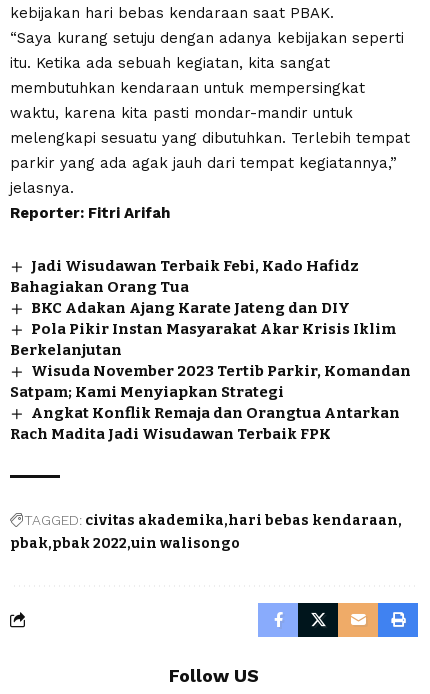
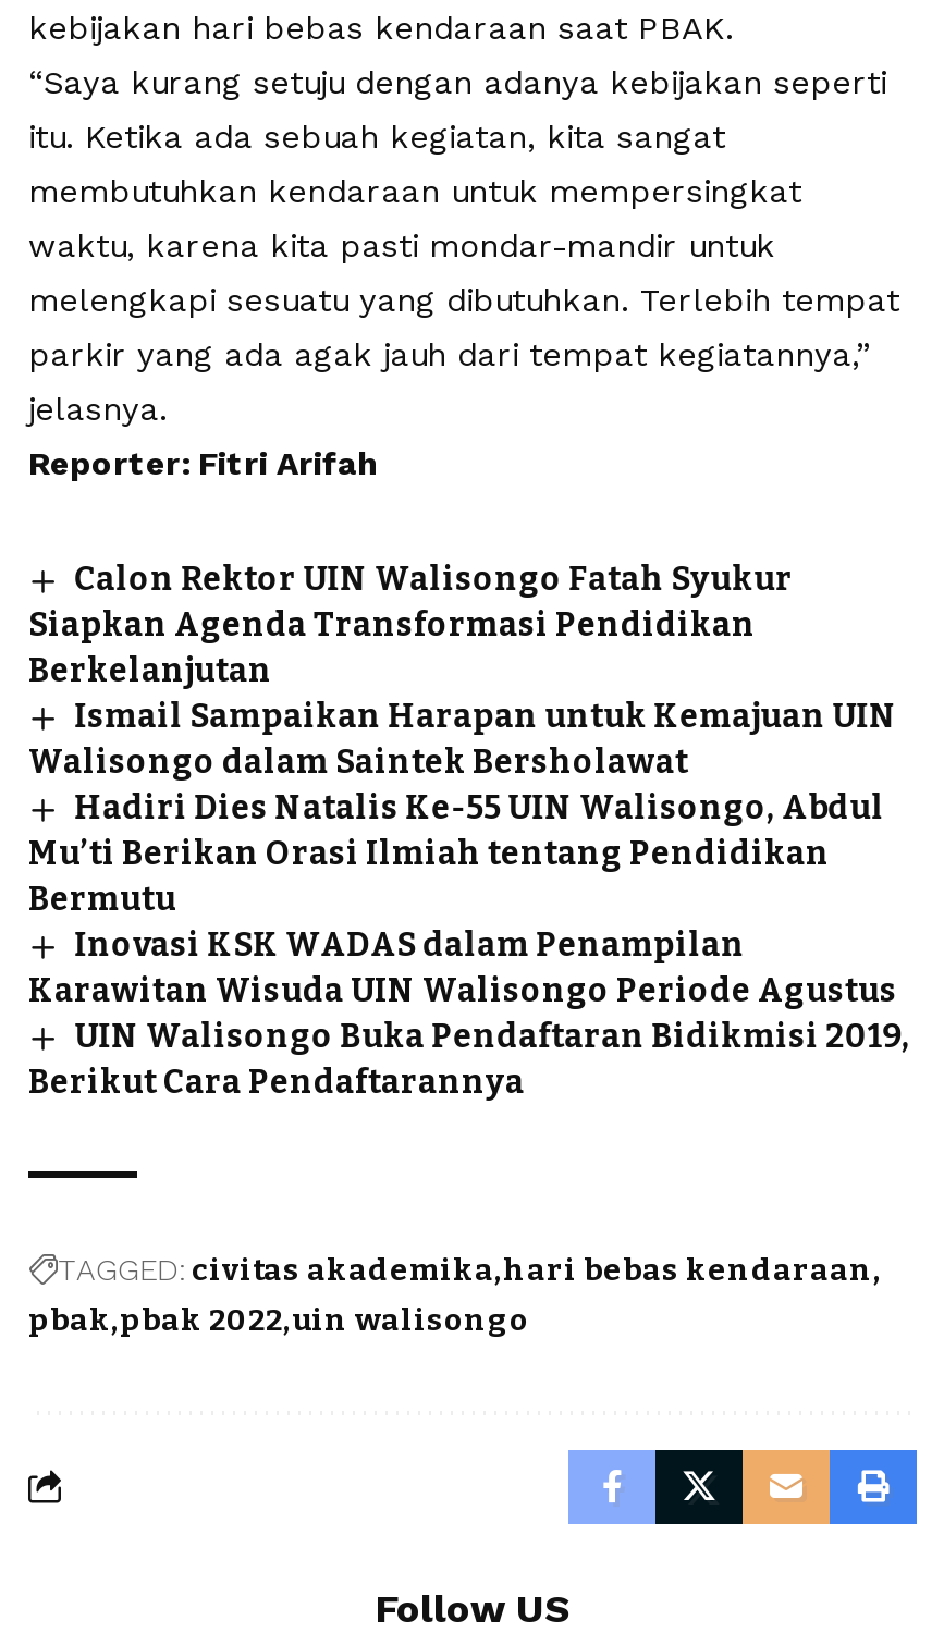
- Jadi Wisudawan Terbaik Febi, Kado Hafidz
- Bahagiakan Orang Tua
- BKC Adakan Ajang Karate Jateng dan DIY
- Pola Pikir Instan Masyarakat Akar Krisis Iklim
+ Calon Rektor UIN Walisongo Fatah Syukur
+ Siapkan Agenda Transformasi Pendidikan

moved up: Berkelanjutan

- Wisuda November 2023 Tertib Parkir, Komandan
- Satpam; Kami Menyiapkan Strategi
- Angkat Konflik Remaja dan Orangtua Antarkan
- Rach Madita Jadi Wisudawan Terbaik FPK
+ Ismail Sampaikan Harapan untuk Kemajuan UIN
+ Walisongo dalam Saintek Bersholawat
+ Hadiri Dies Natalis Ke-55 UIN Walisongo, Abdul
+ Mu’ti Berikan Orasi Ilmiah tentang Pendidikan
+ Bermutu
+ Inovasi KSK WADAS dalam Penampilan
+ Karawitan Wisuda UIN Walisongo Periode Agustus
+ UIN Walisongo Buka Pendaftaran Bidikmisi 2019,
+ Berikut Cara Pendaftarannya
